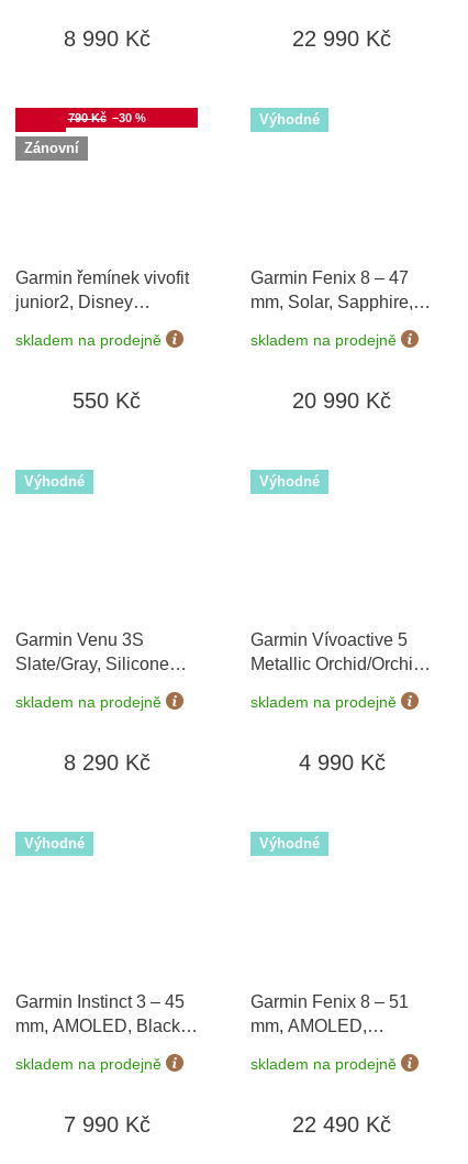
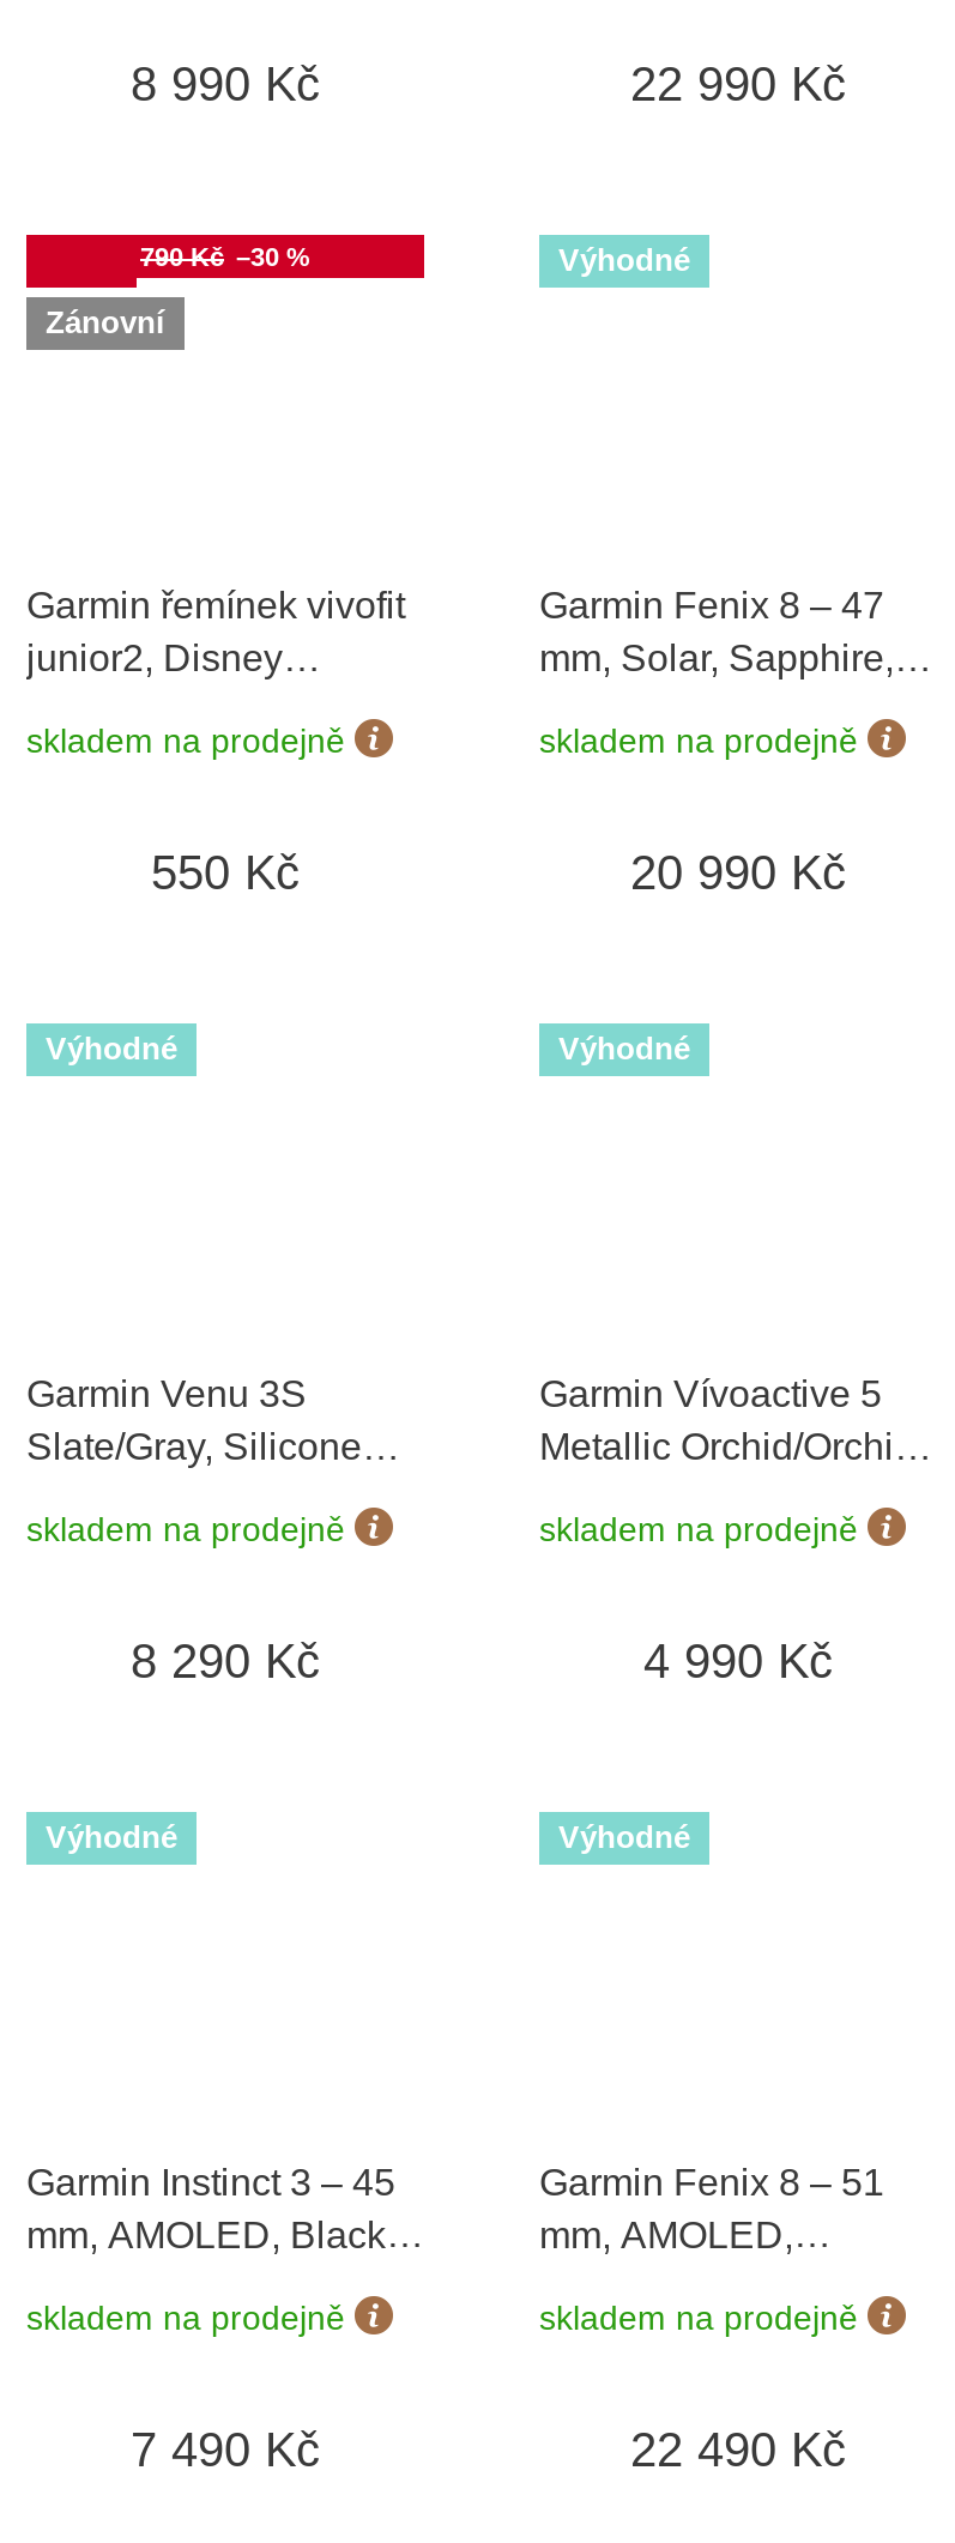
- 7 990 Kč
+ 7 490 Kč
